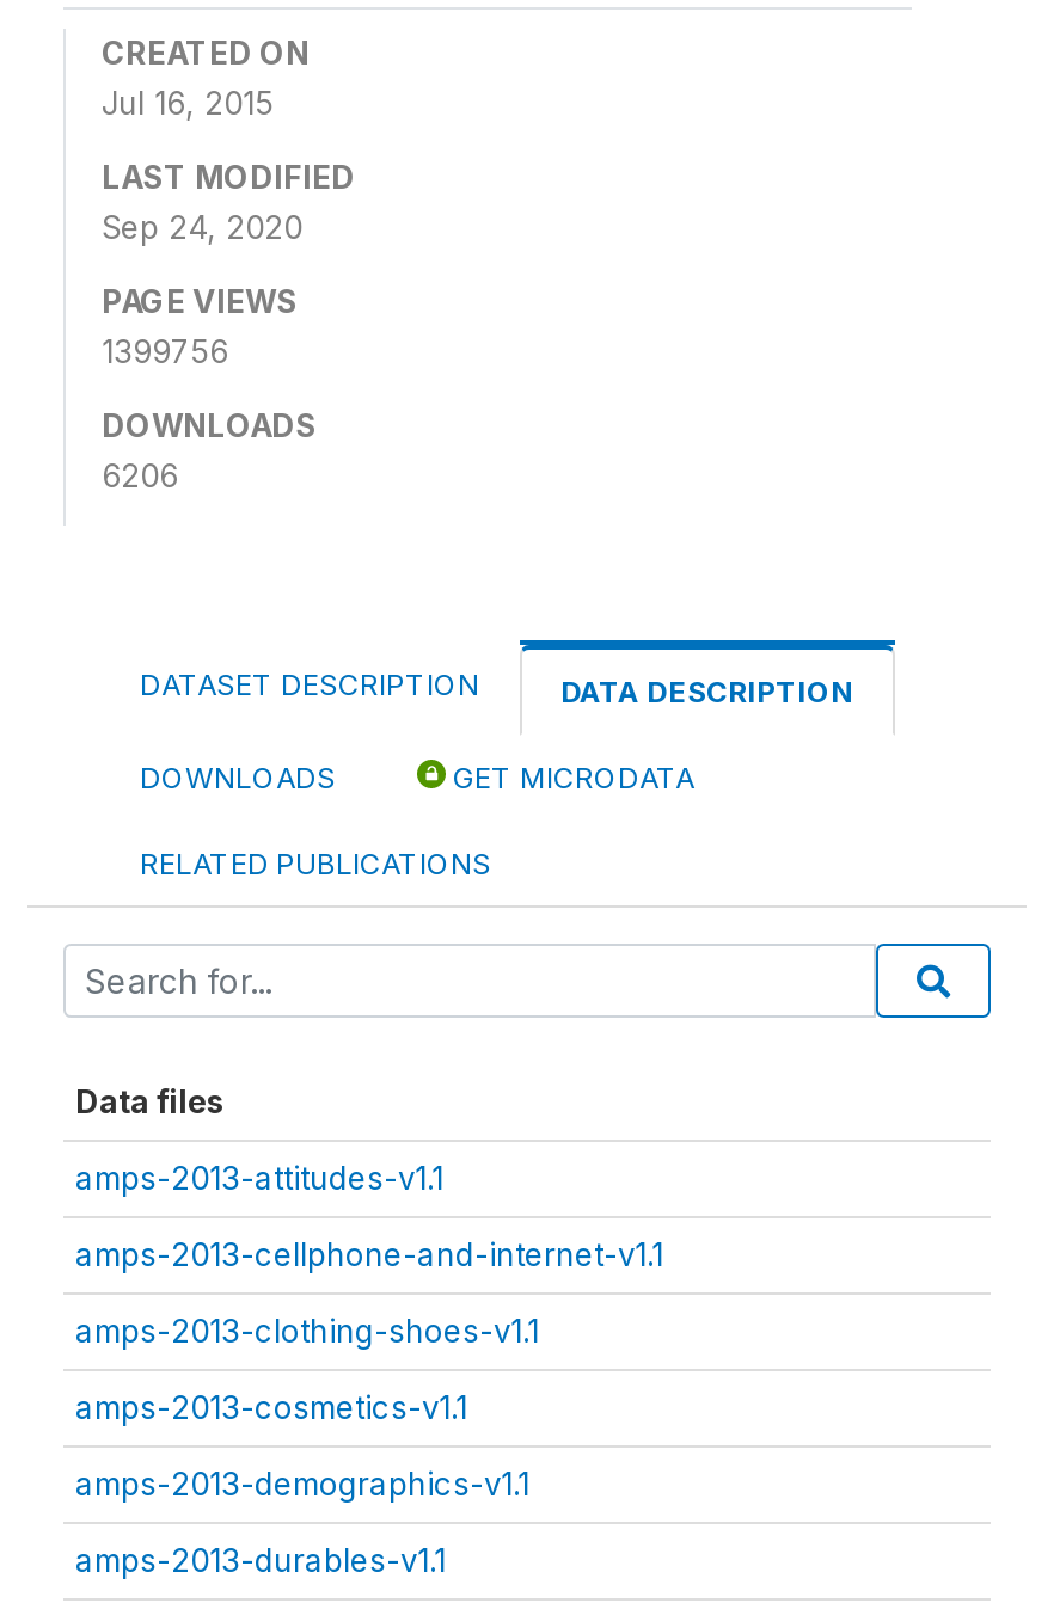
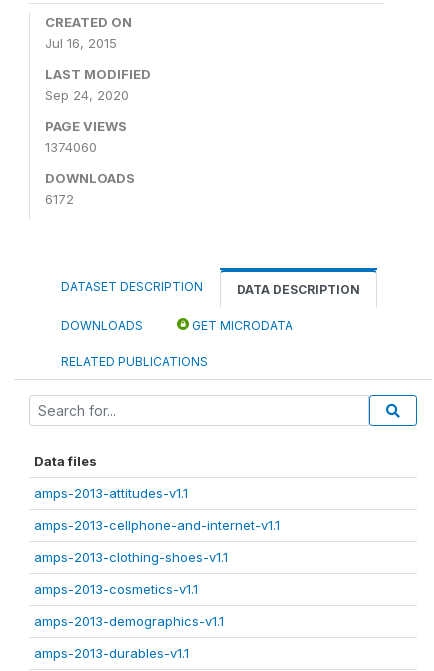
- 1399756
+ 1374060

- 6206
+ 6172
